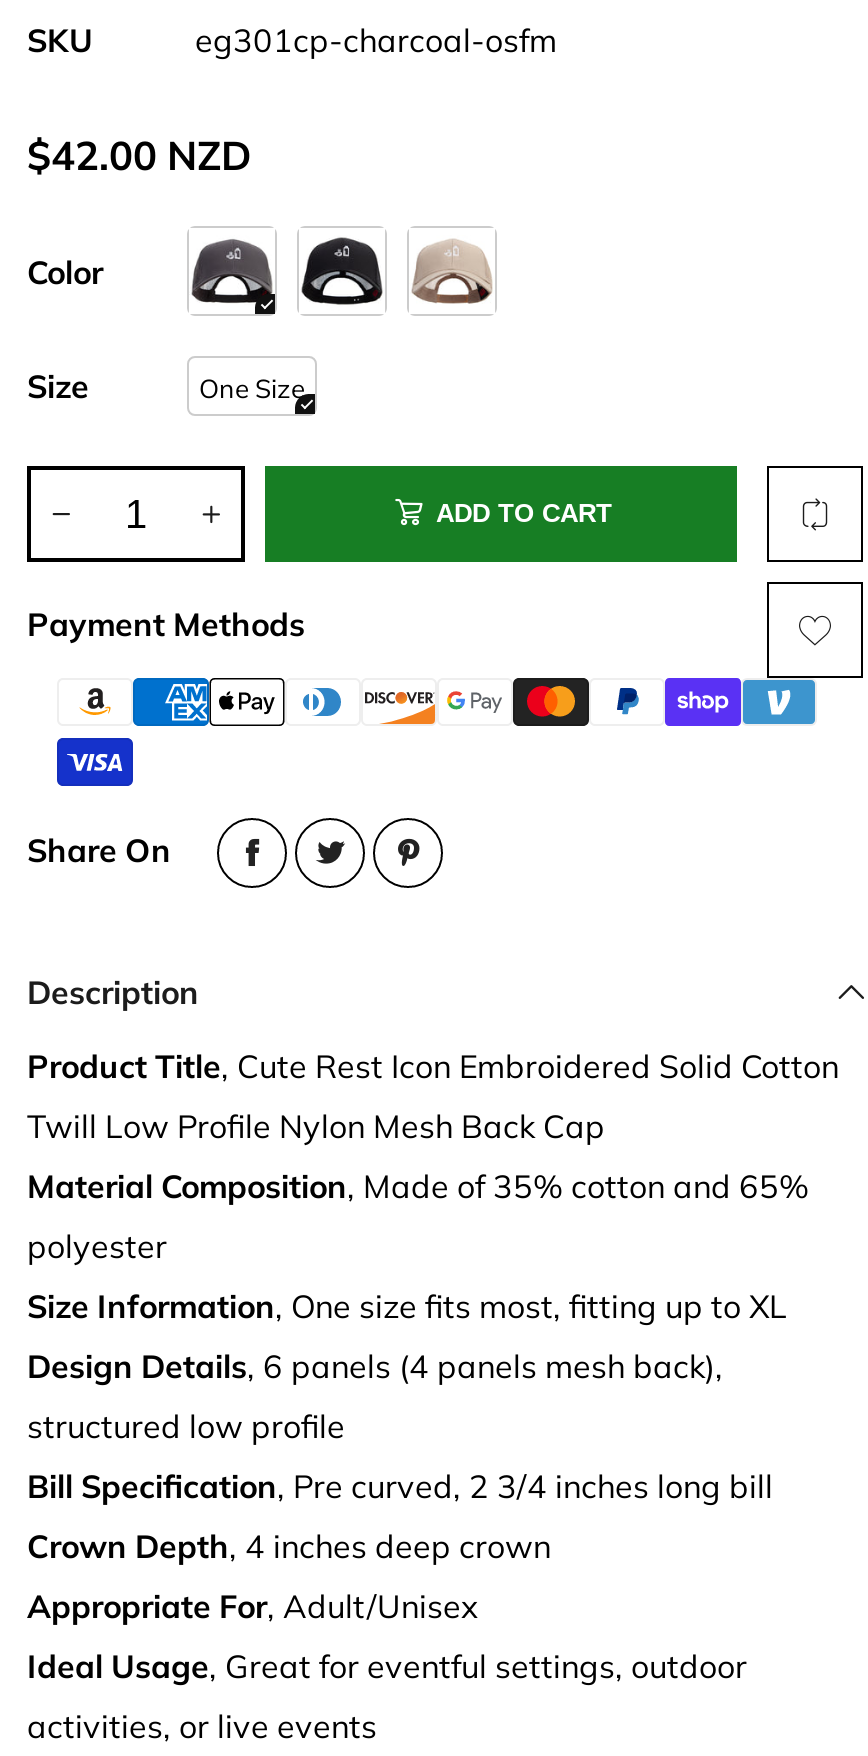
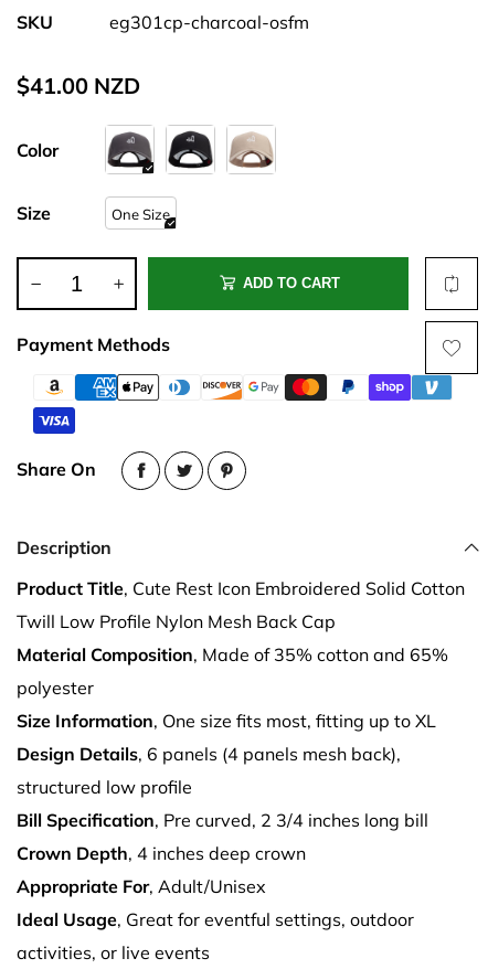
- $42.00 NZD
+ $41.00 NZD
